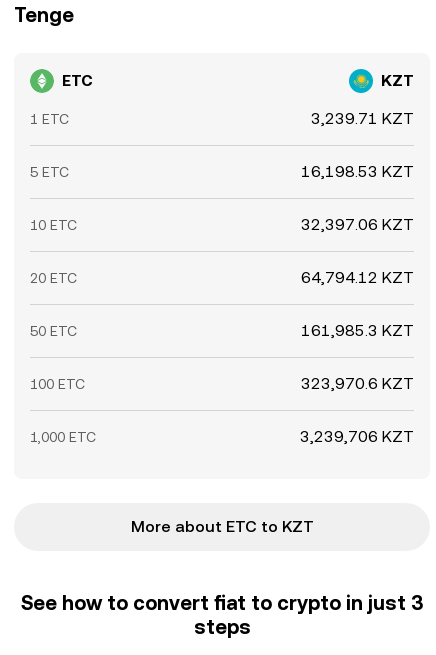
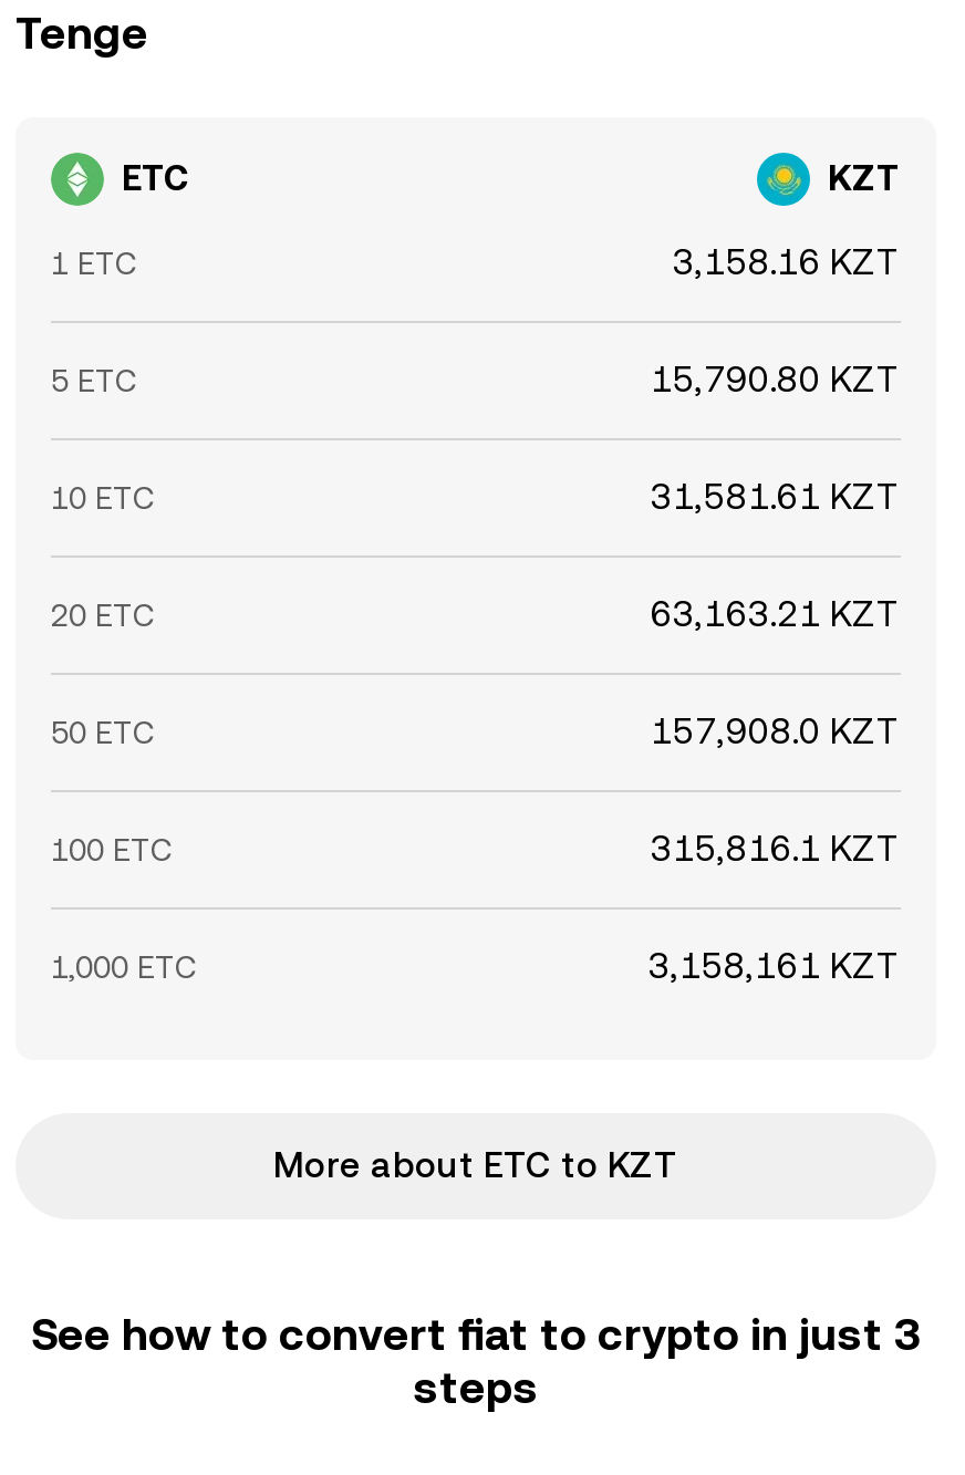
- 3,239.71 KZT
+ 3,158.16 KZT

- 16,198.53 KZT
+ 15,790.80 KZT

- 32,397.06 KZT
+ 31,581.61 KZT

- 64,794.12 KZT
+ 63,163.21 KZT

- 161,985.3 KZT
+ 157,908.0 KZT

- 323,970.6 KZT
+ 315,816.1 KZT

- 3,239,706 KZT
+ 3,158,161 KZT
